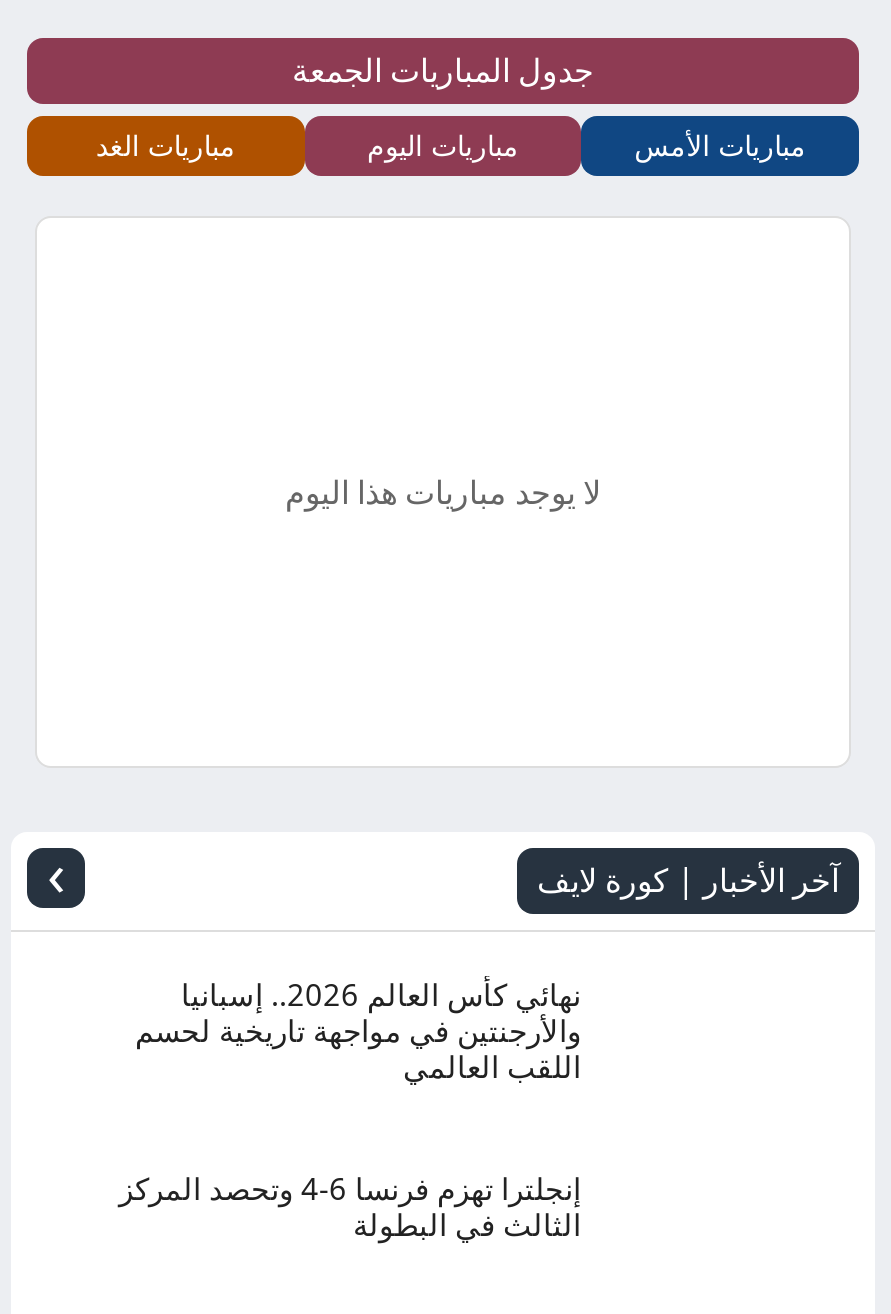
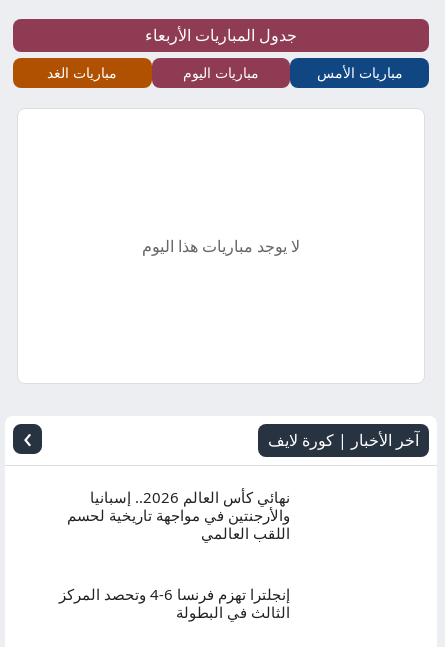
- جدول المباريات الجمعة
+ جدول المباريات الأربعاء
